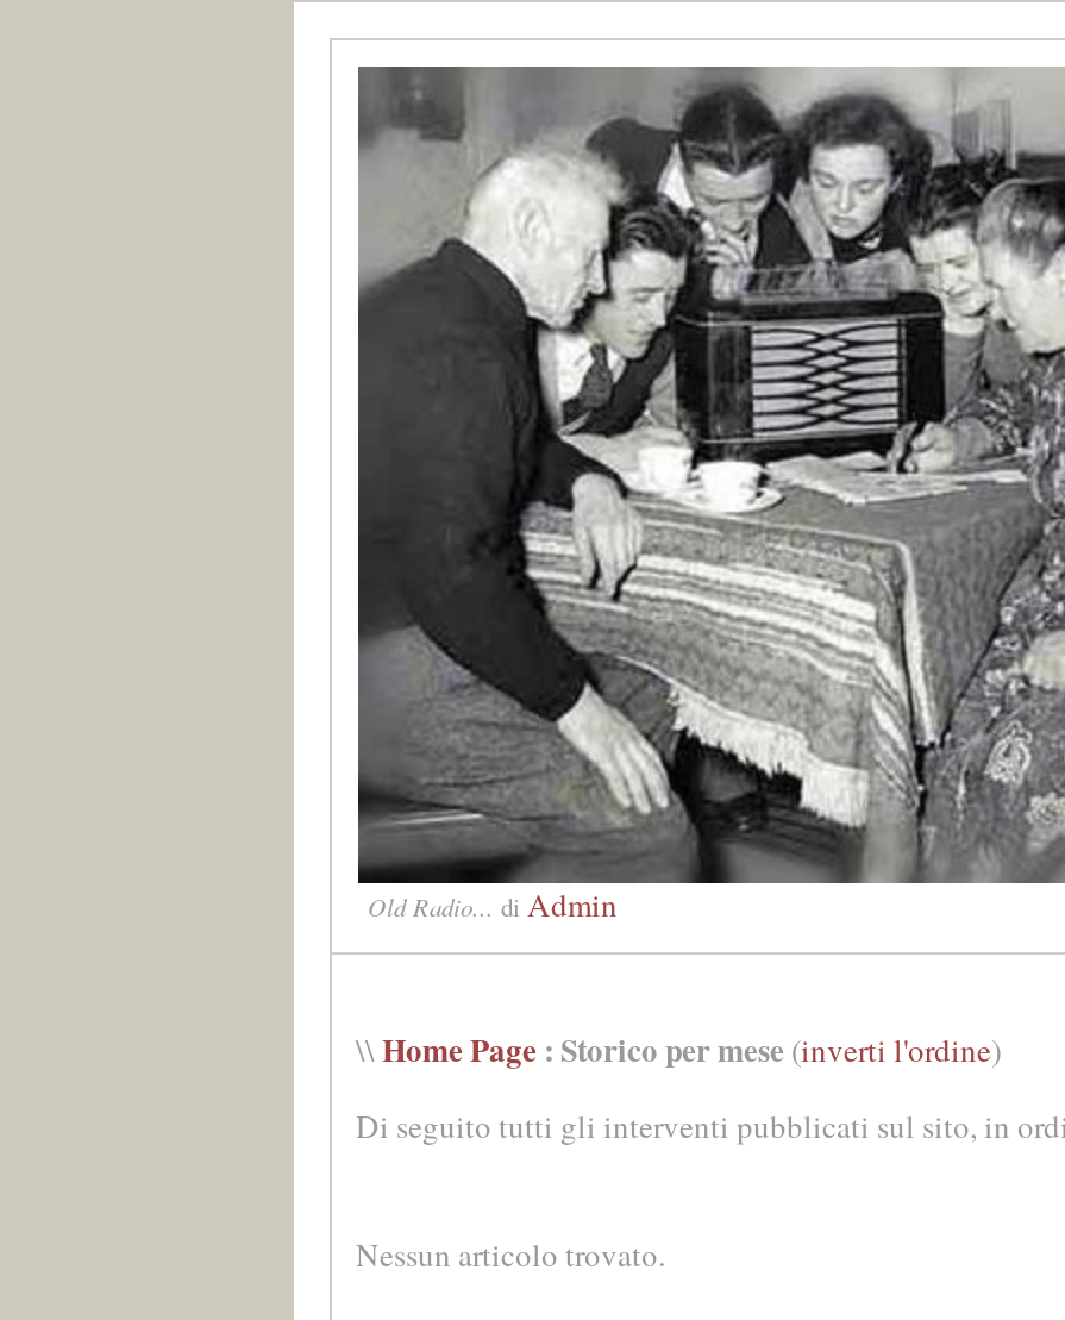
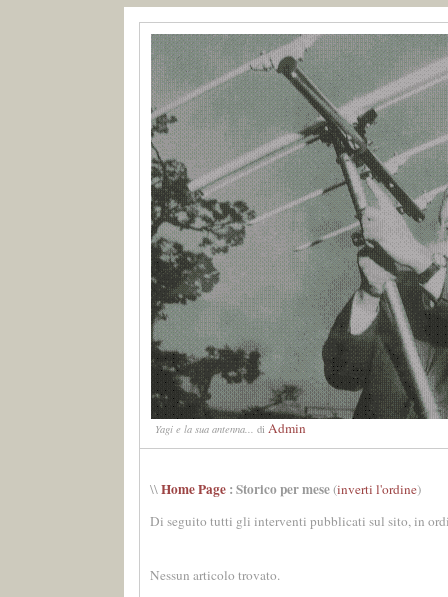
- [image]
- Old Radio...diAdmin
+ [image]
+ Yagi e la sua antenna...diAdmin
